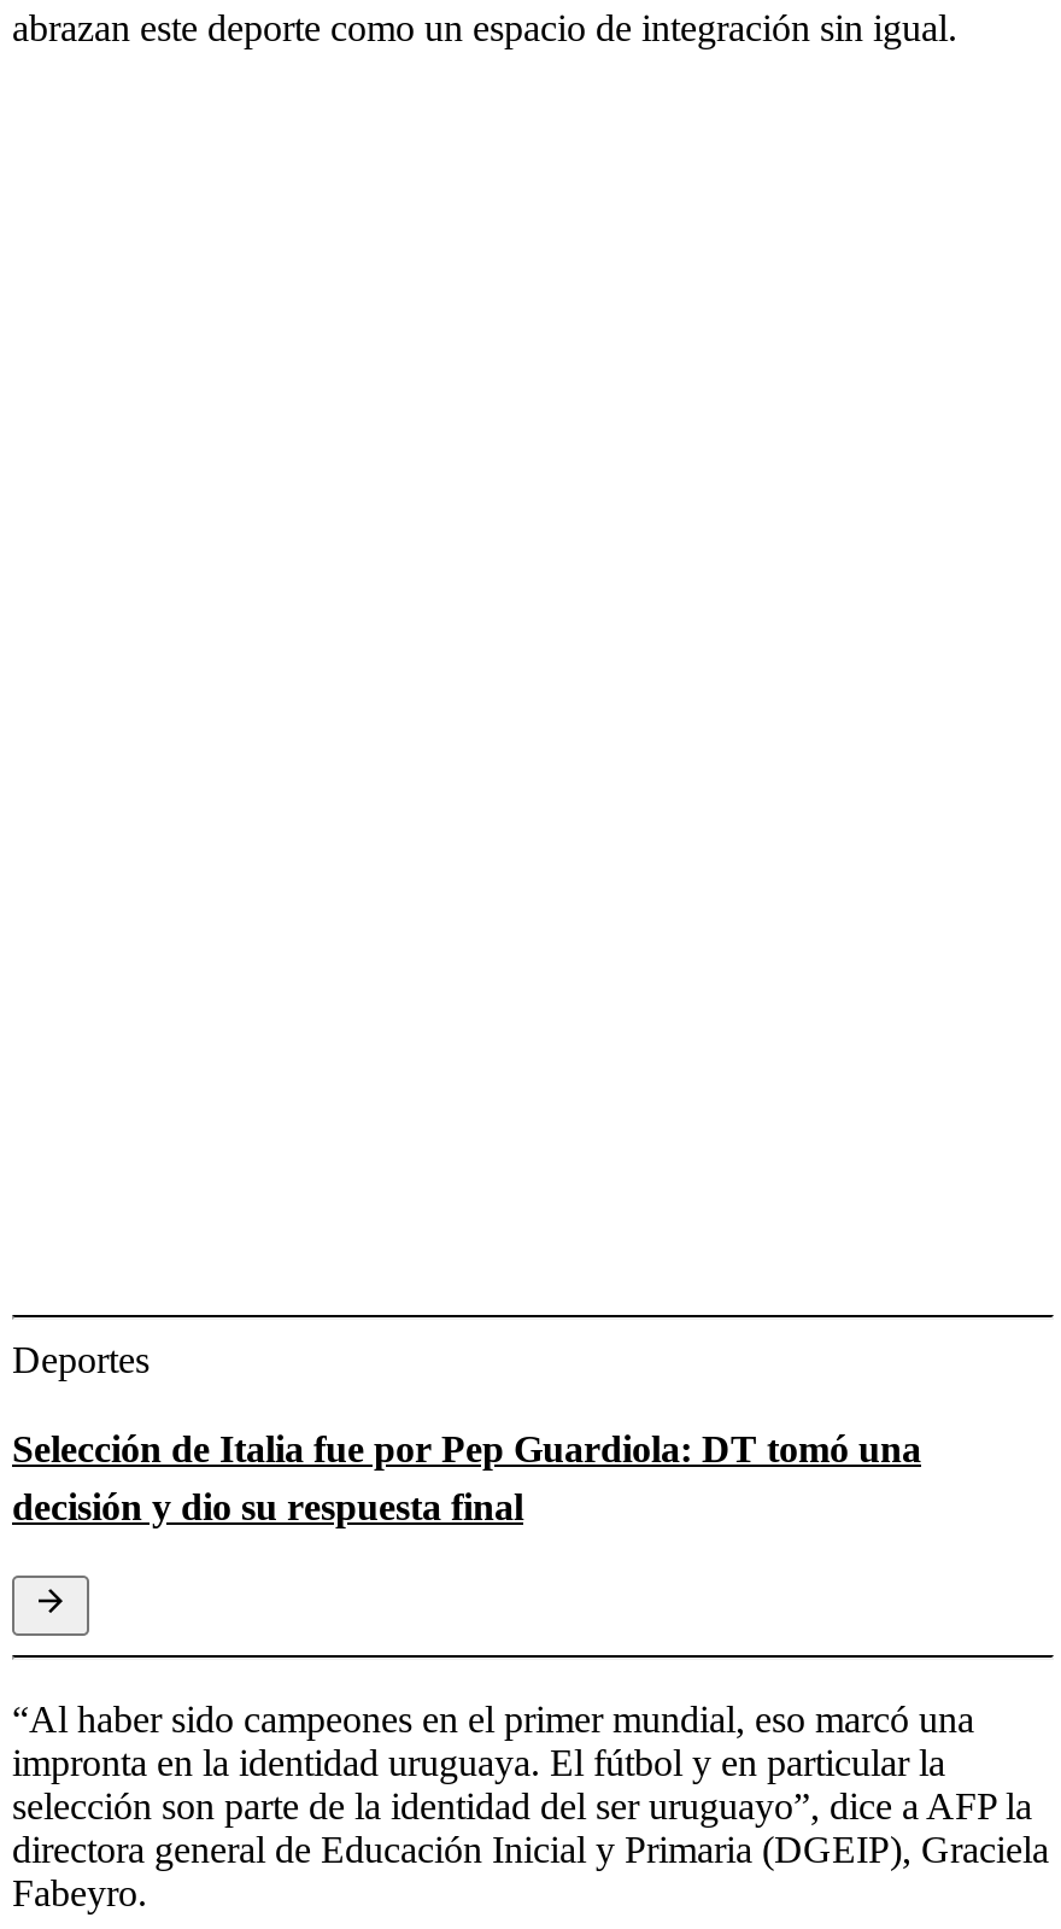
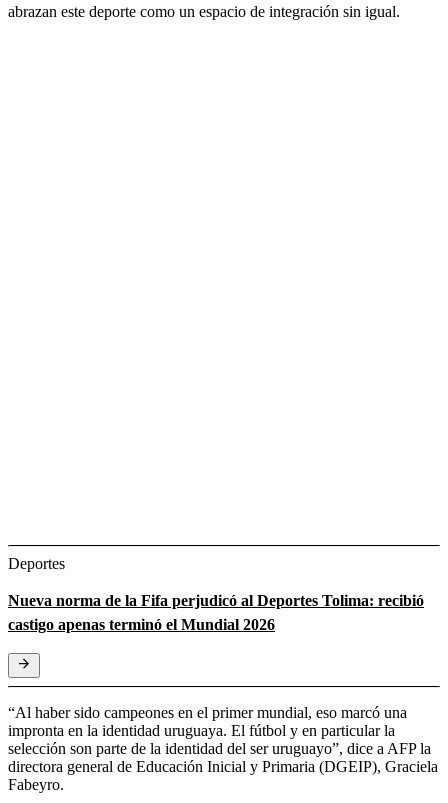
- Selección de Italia fue por Pep Guardiola: DT tomó una
- decisión y dio su respuesta final
+ Nueva norma de la Fifa perjudicó al Deportes Tolima: recibió
+ castigo apenas terminó el Mundial 2026
